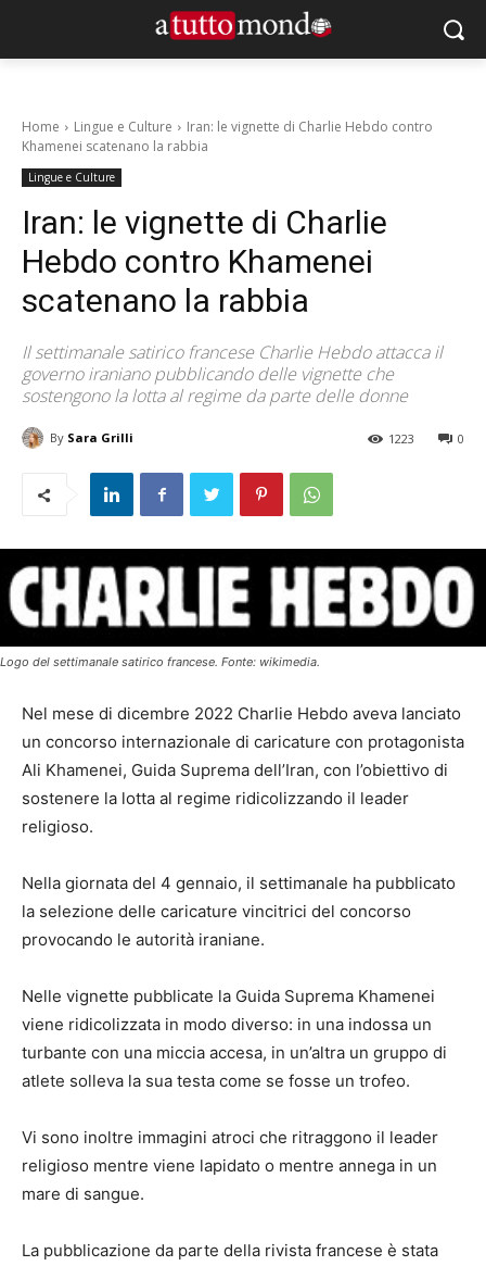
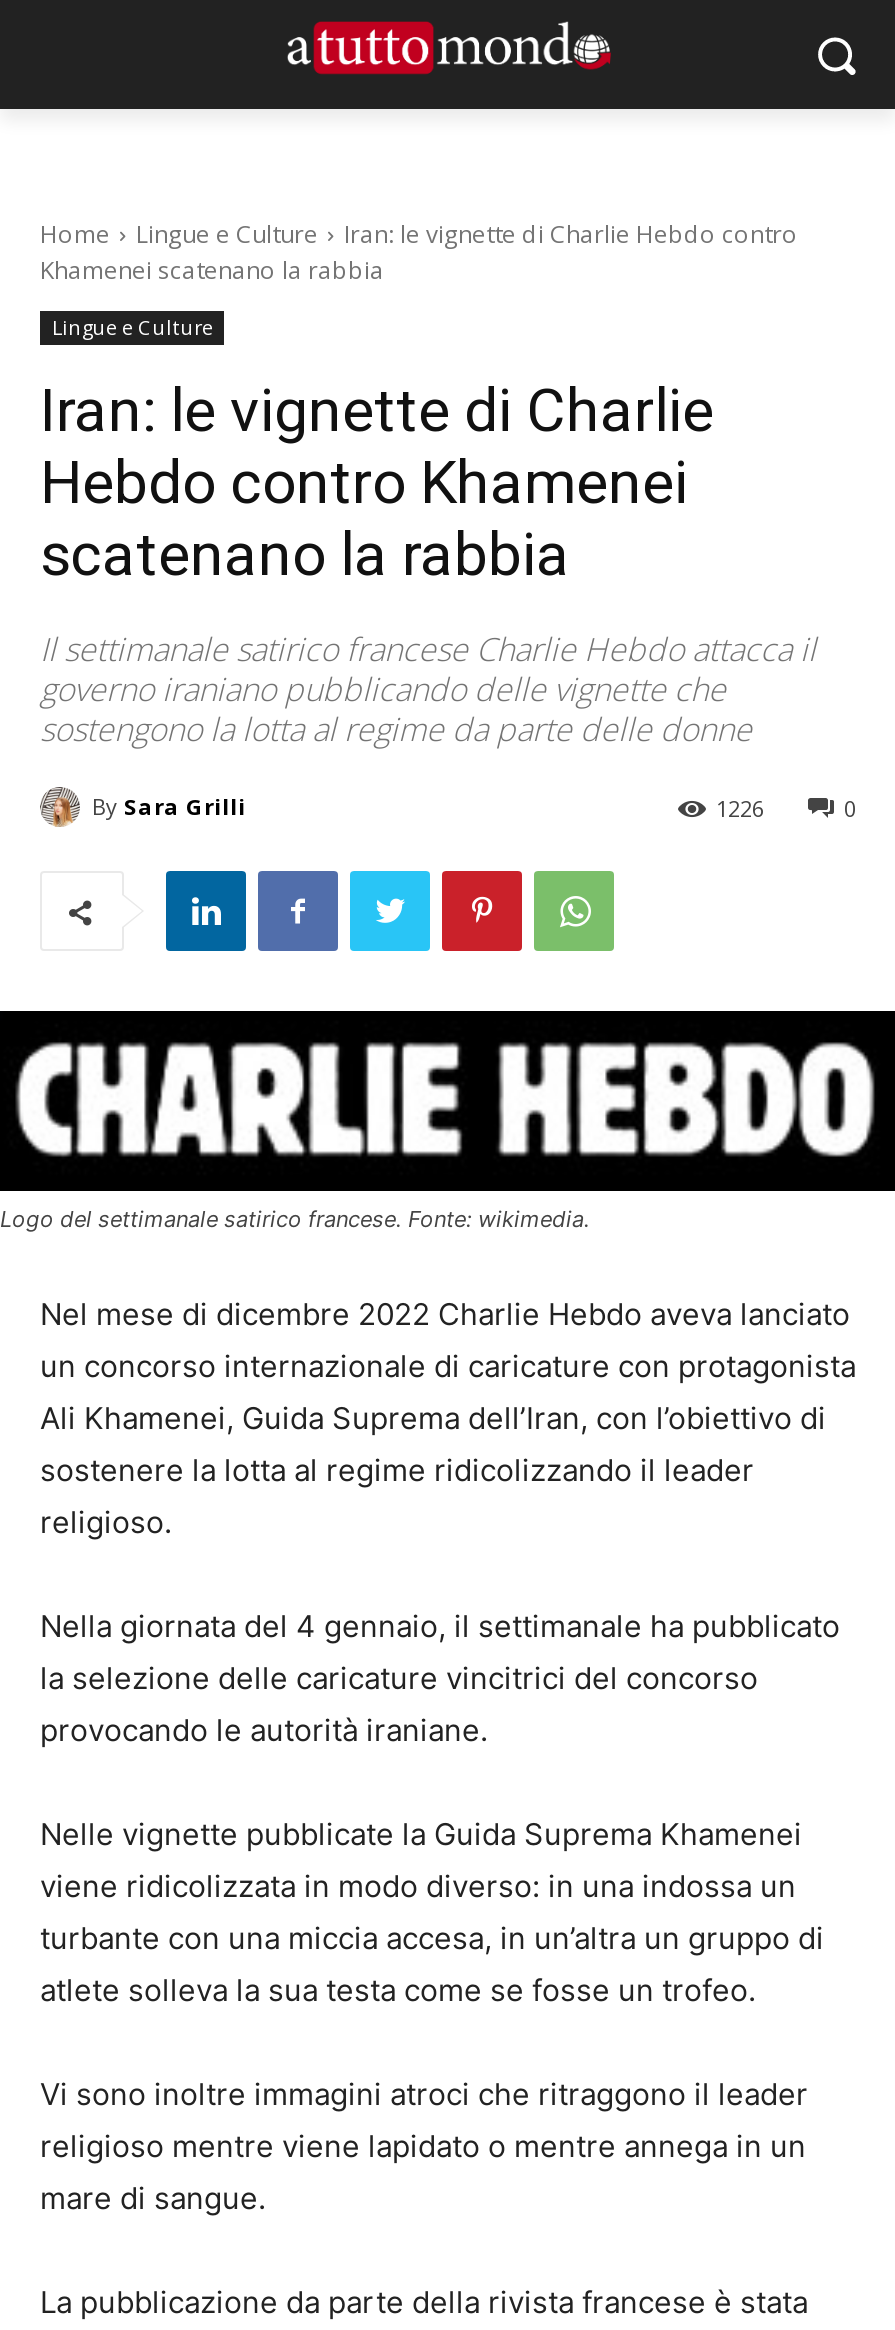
- 1223
+ 1226
